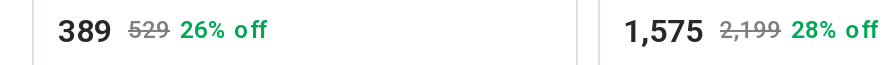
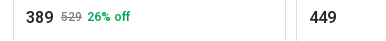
- 1,575 2,199 28% off
+ 449
